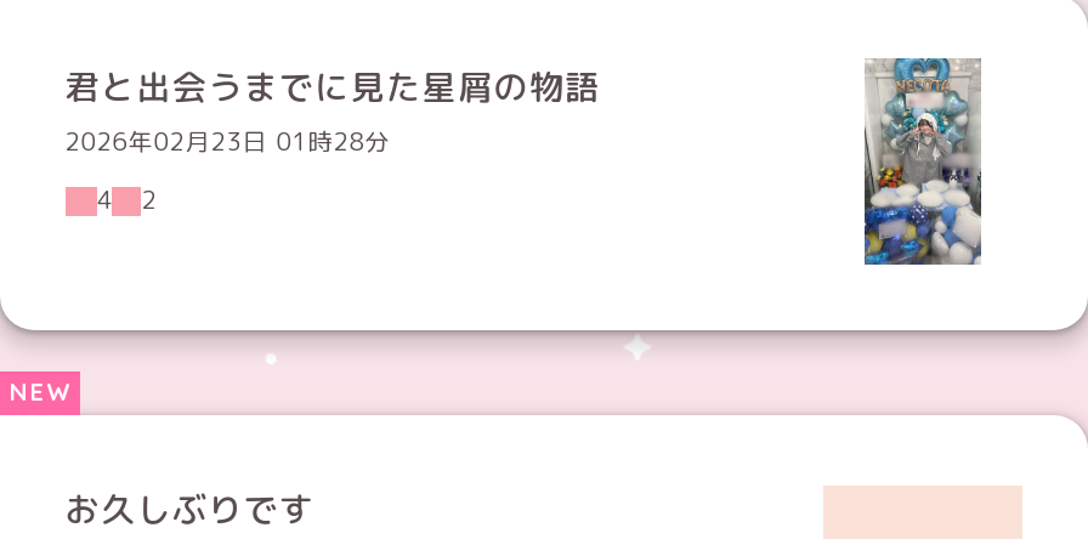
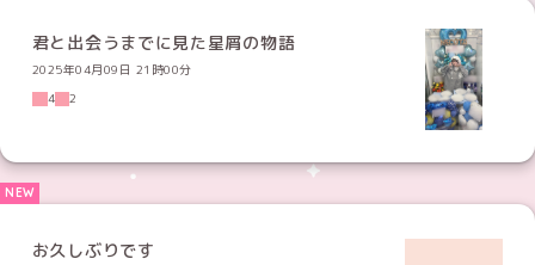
- 2026年02月23日 01時28分
+ 2025年04月09日 21時00分
